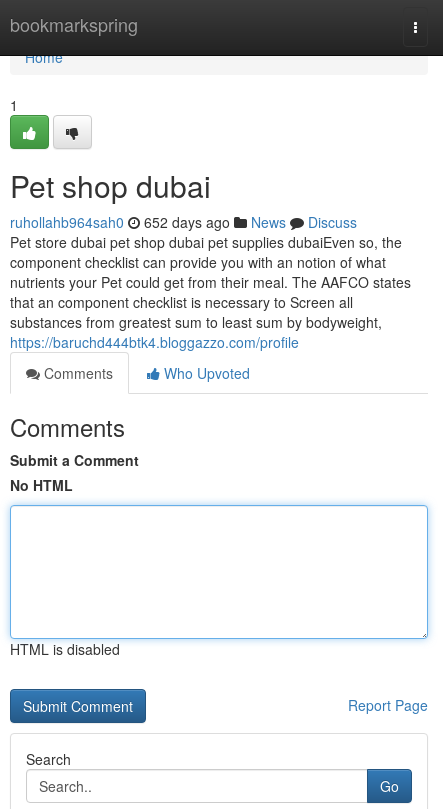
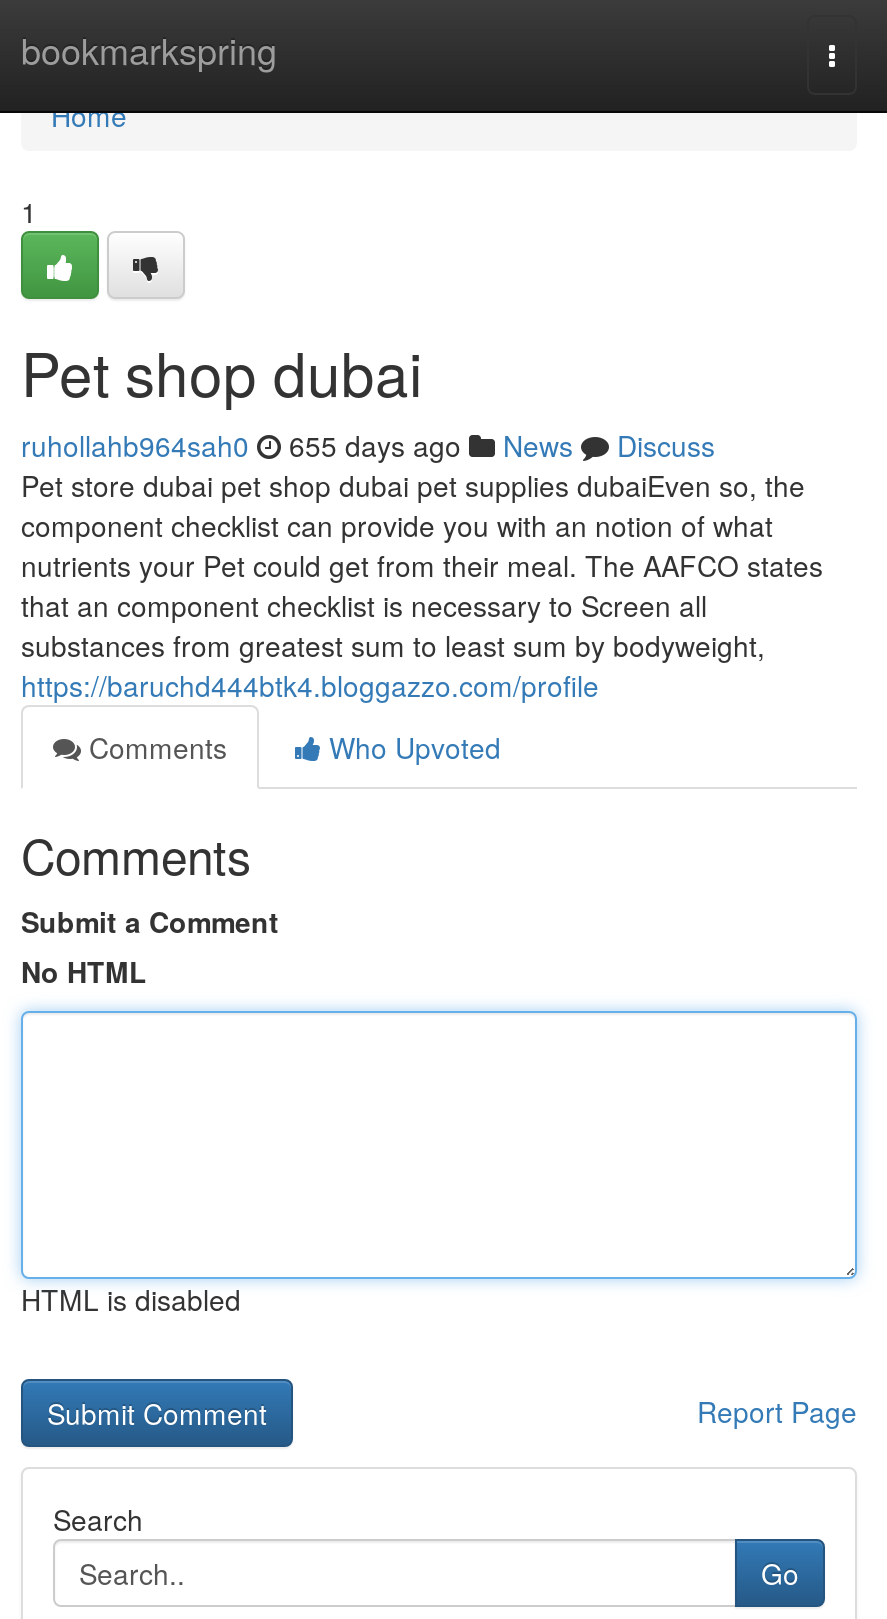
- ruhollahb964sah0 652 days ago News Discuss
+ ruhollahb964sah0 655 days ago News Discuss
